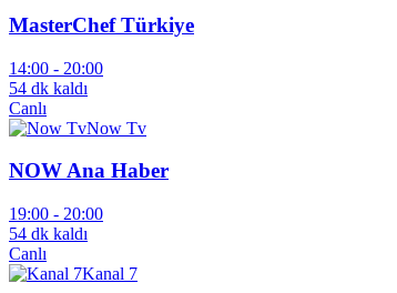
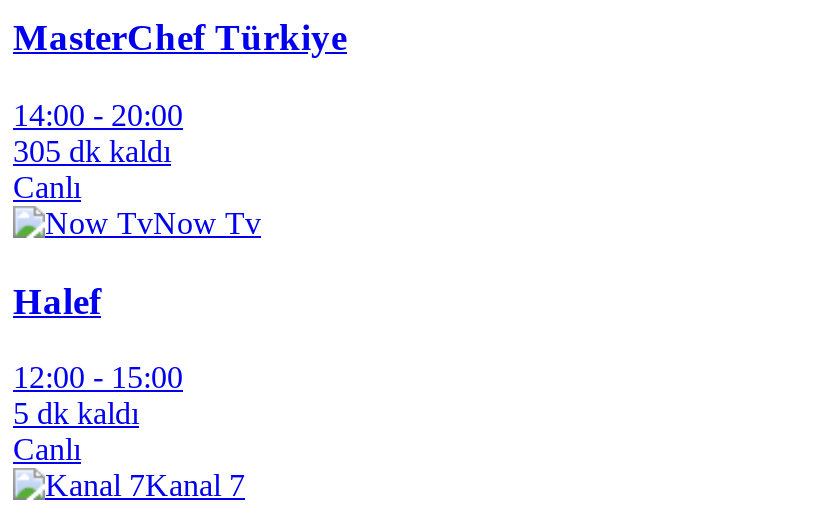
- 54 dk kaldı
+ 305 dk kaldı

- NOW Ana Haber
+ Halef

- 19:00 - 20:00
- 54 dk kaldı
+ 12:00 - 15:00
+ 5 dk kaldı
